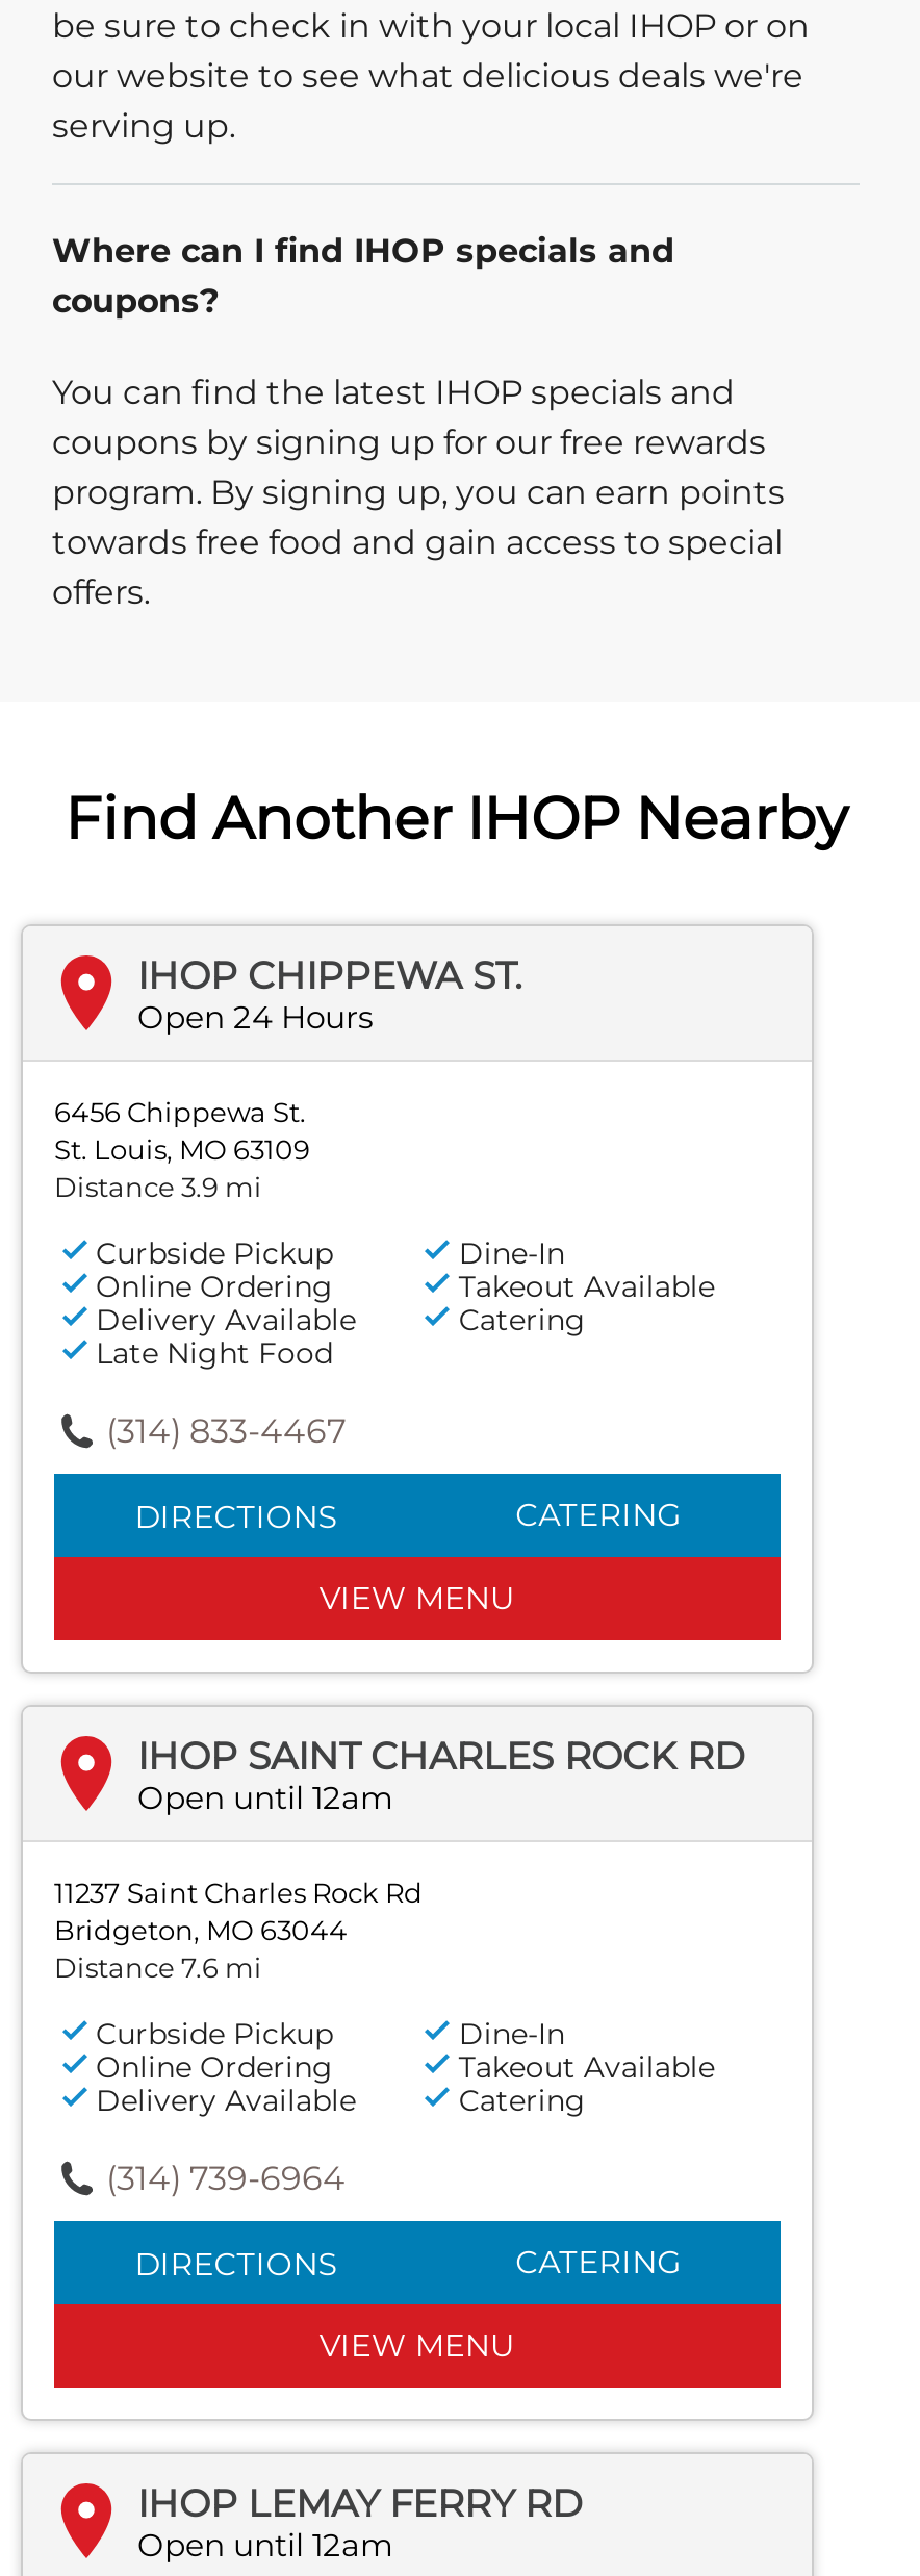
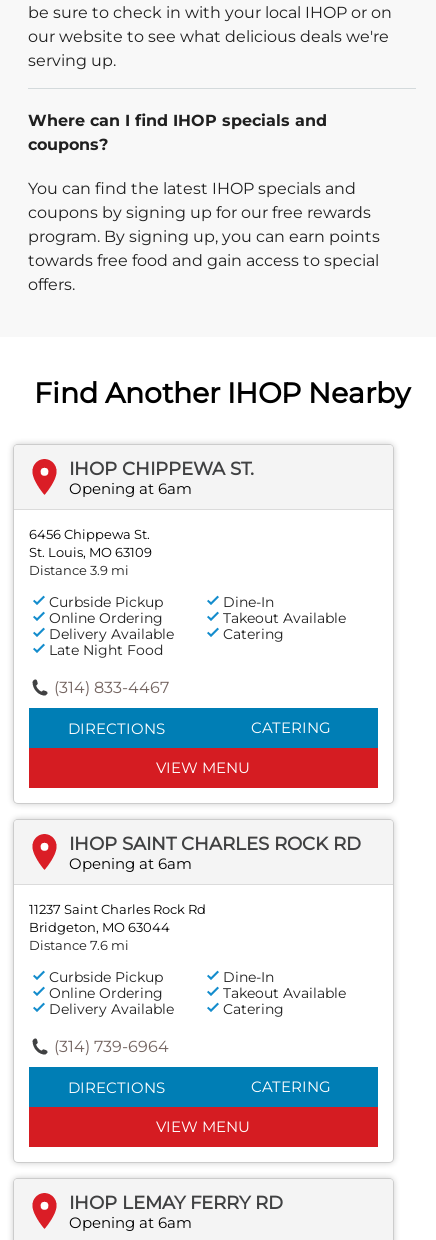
- Open 24 Hours
+ Opening at 6am

- Open until 12am
+ Opening at 6am

- Open until 12am
+ Opening at 6am
